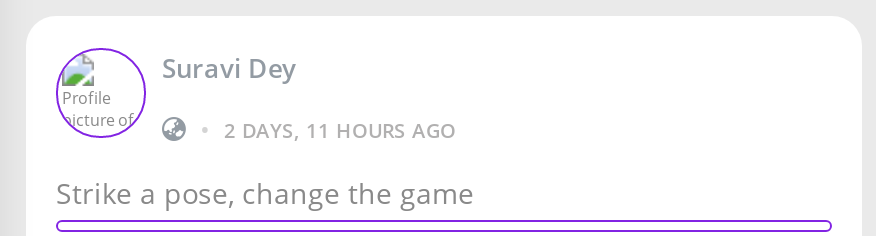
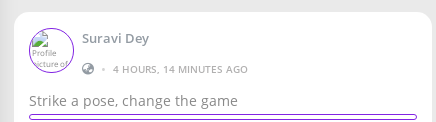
- • 2 DAYS, 11 HOURS AGO
+ • 4 HOURS, 14 MINUTES AGO
